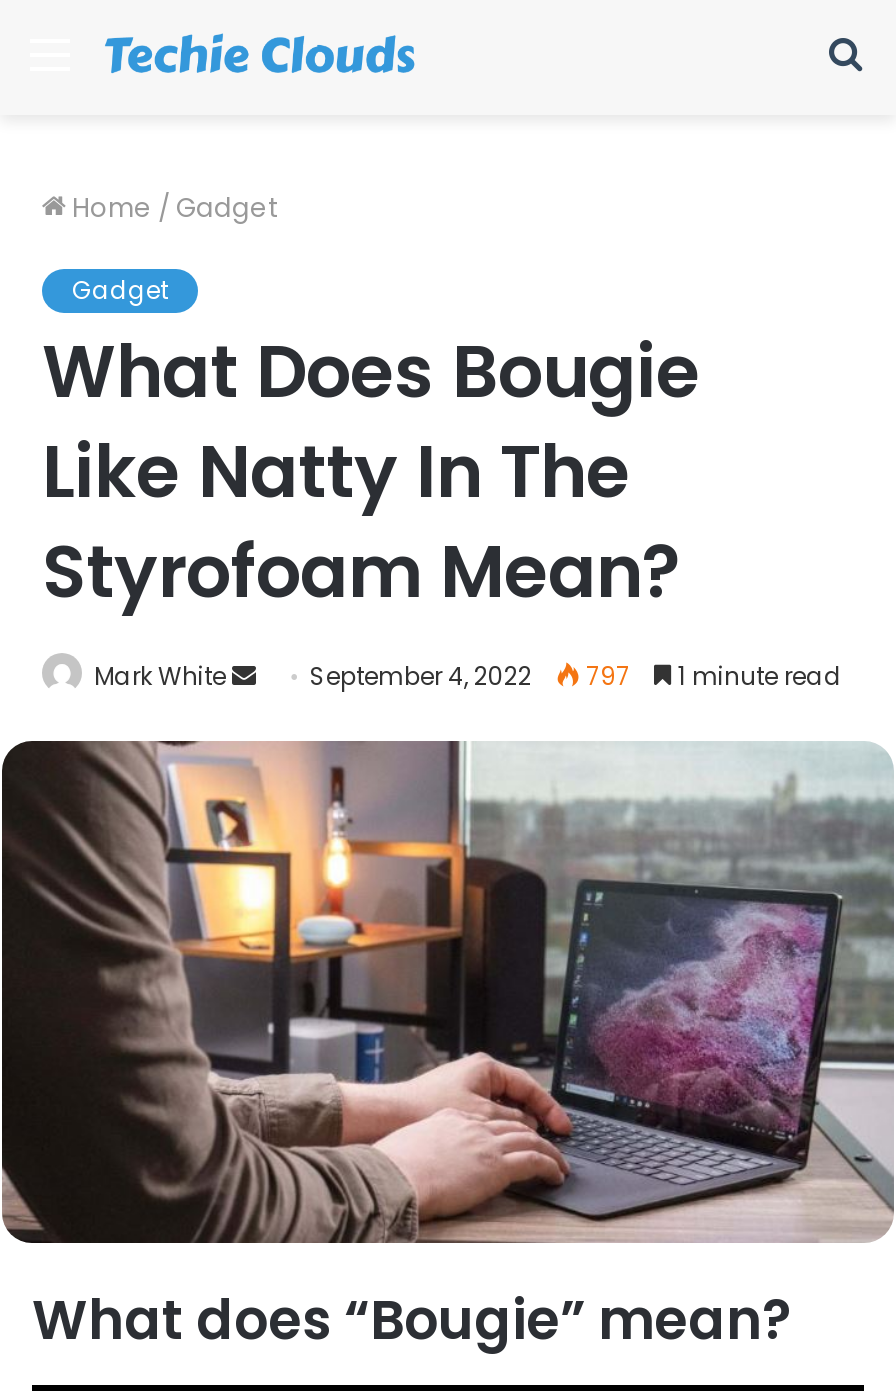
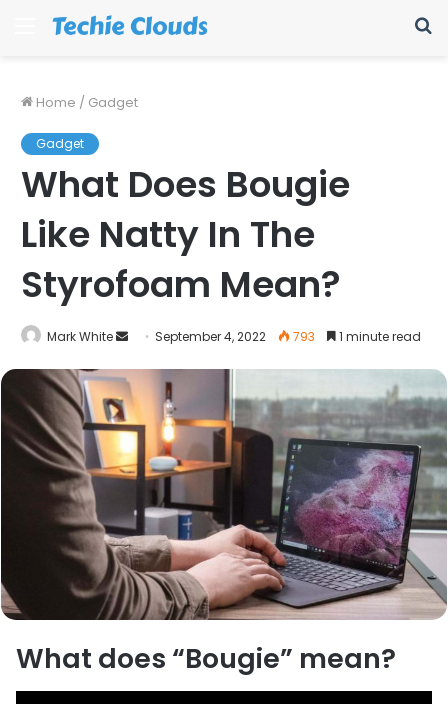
- 797
+ 793
